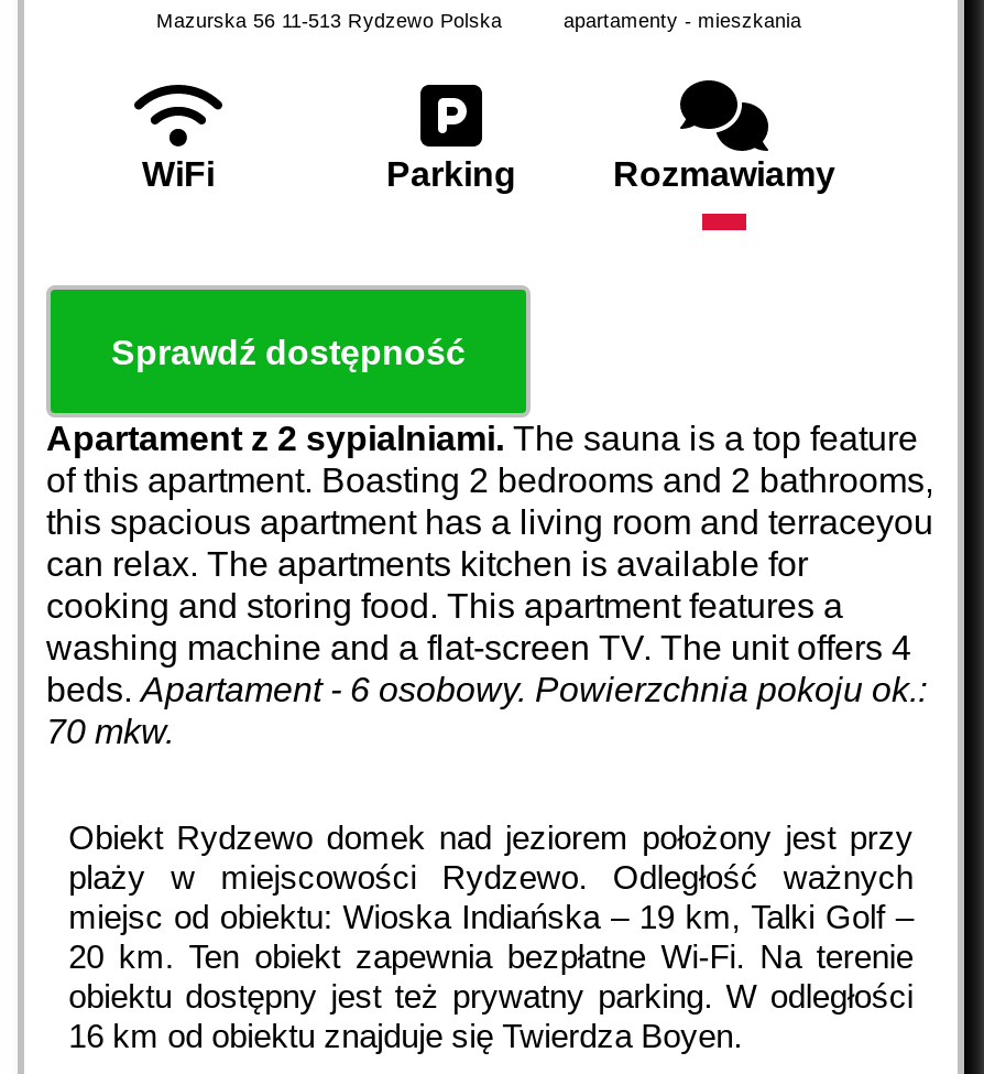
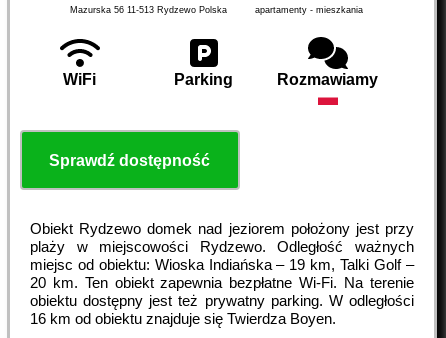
- Apartament z 2 sypialniami. The sauna is a top feature
- of this apartment. Boasting 2 bedrooms and 2 bathrooms,
- this spacious apartment has a living room and terraceyou
- can relax. The apartments kitchen is available for
- cooking and storing food. This apartment features a
- washing machine and a flat-screen TV. The unit offers 4
- beds. Apartament - 6 osobowy. Powierzchnia pokoju ok.:
- 70 mkw.
